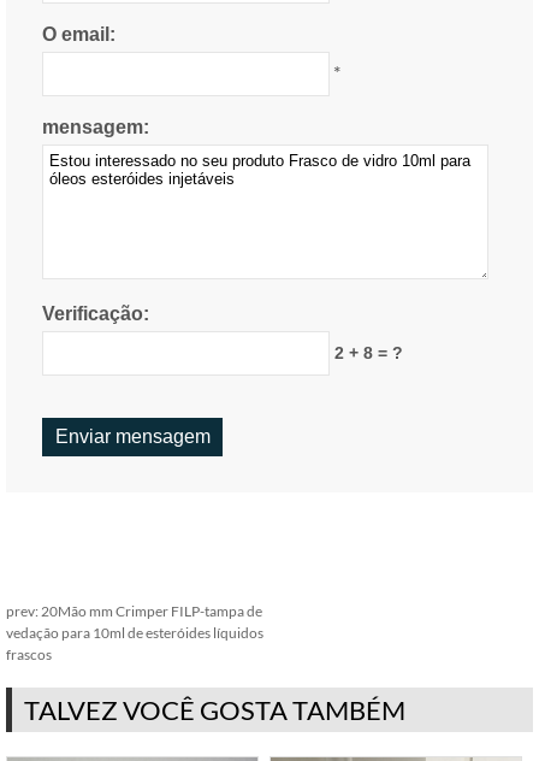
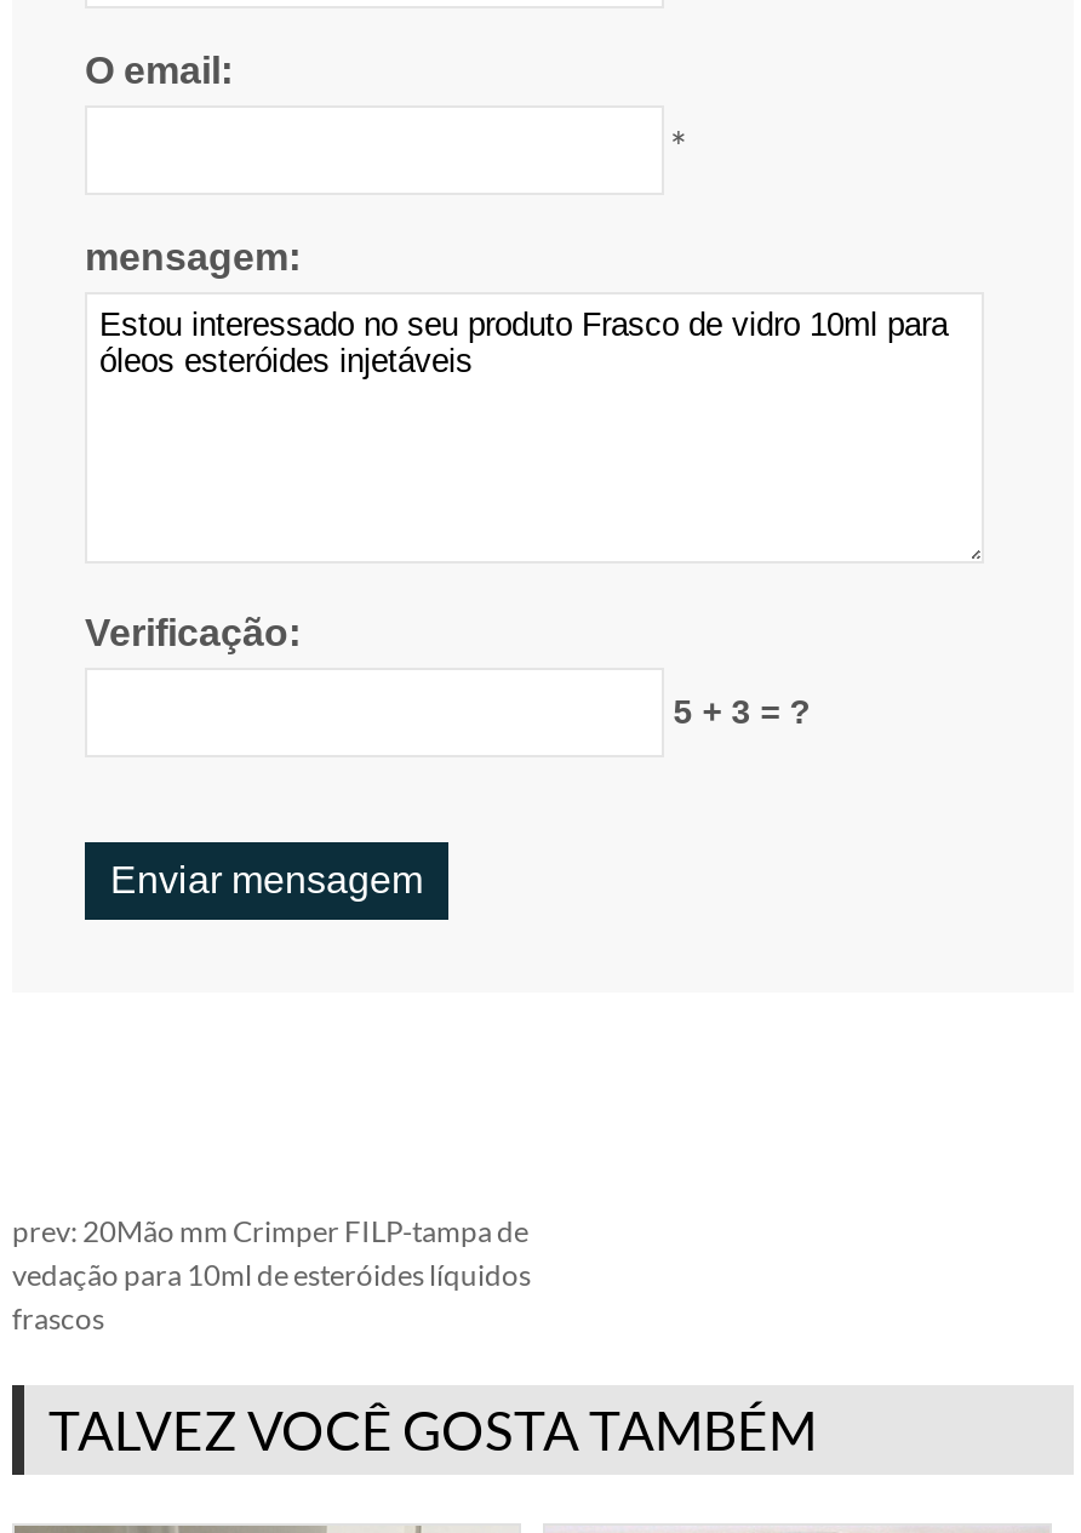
- 2 + 8 = ?
+ 5 + 3 = ?
